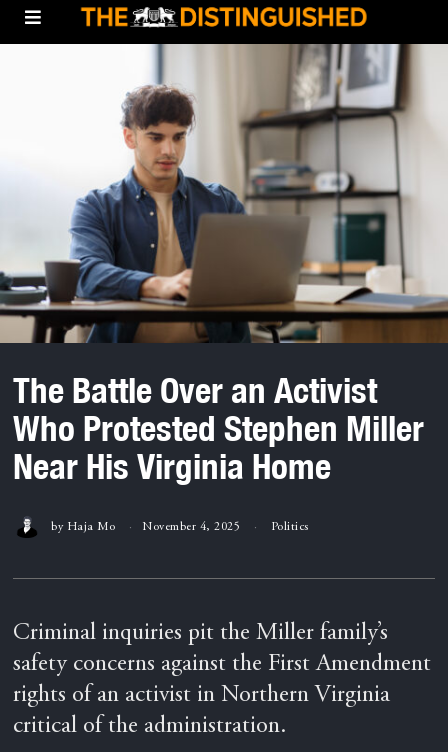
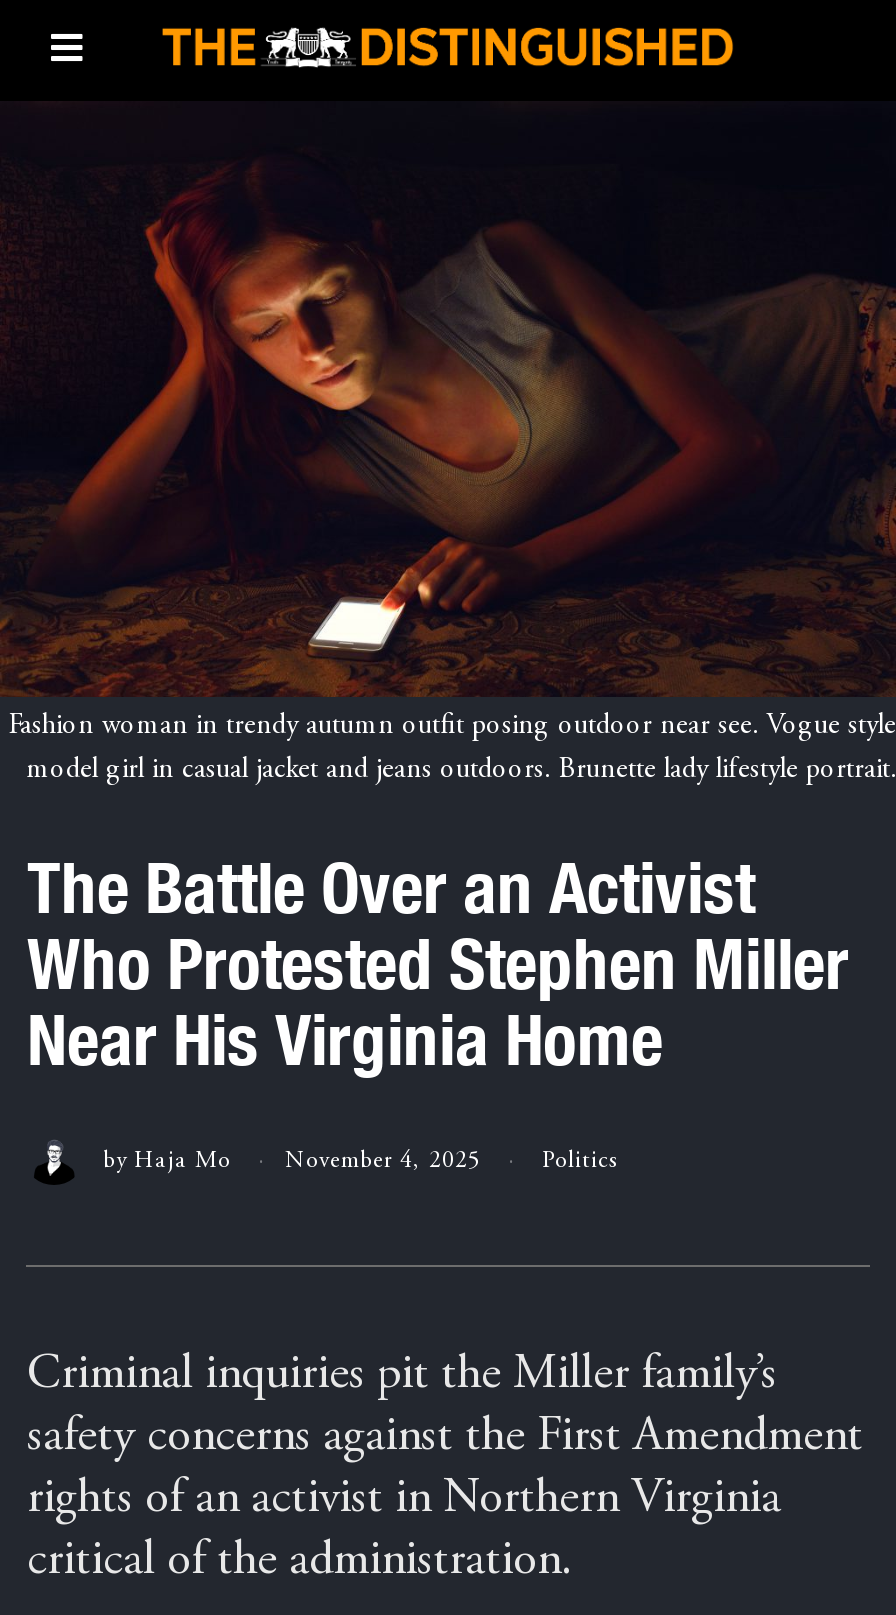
+ Fashion woman in trendy autumn outfit posing outdoor near see. Vogue style
+ model girl in casual jacket and jeans outdoors. Brunette lady lifestyle portrait.

- [image]
+ [image]
